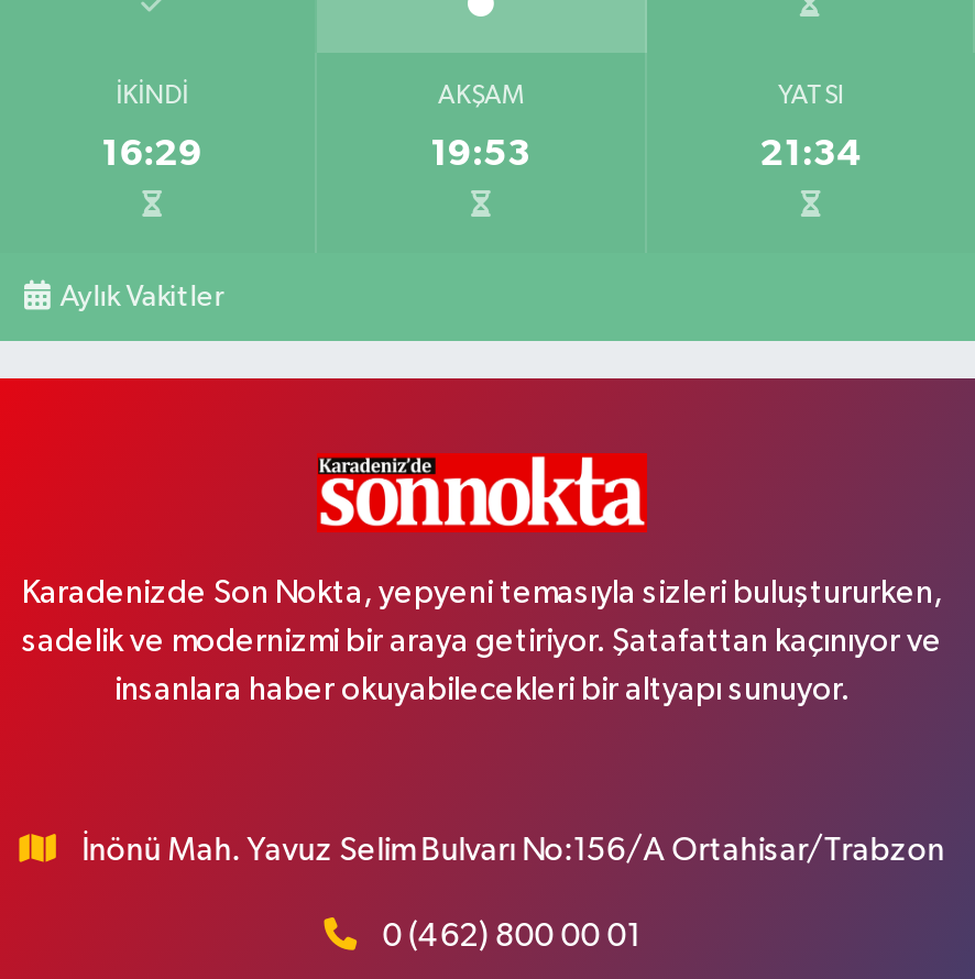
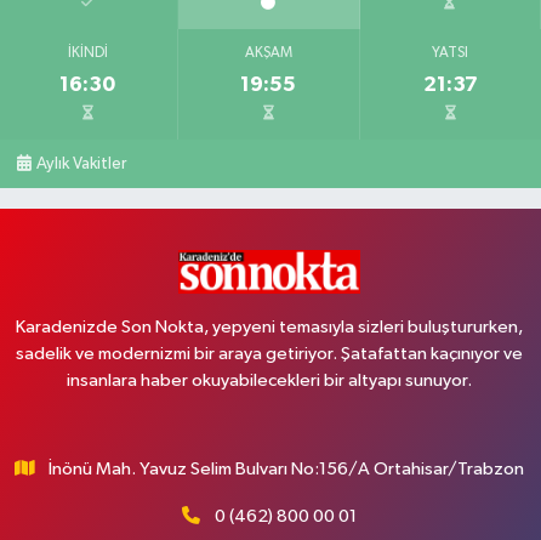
- 16:29
+ 16:30

- 19:53
+ 19:55

- 21:34
+ 21:37
